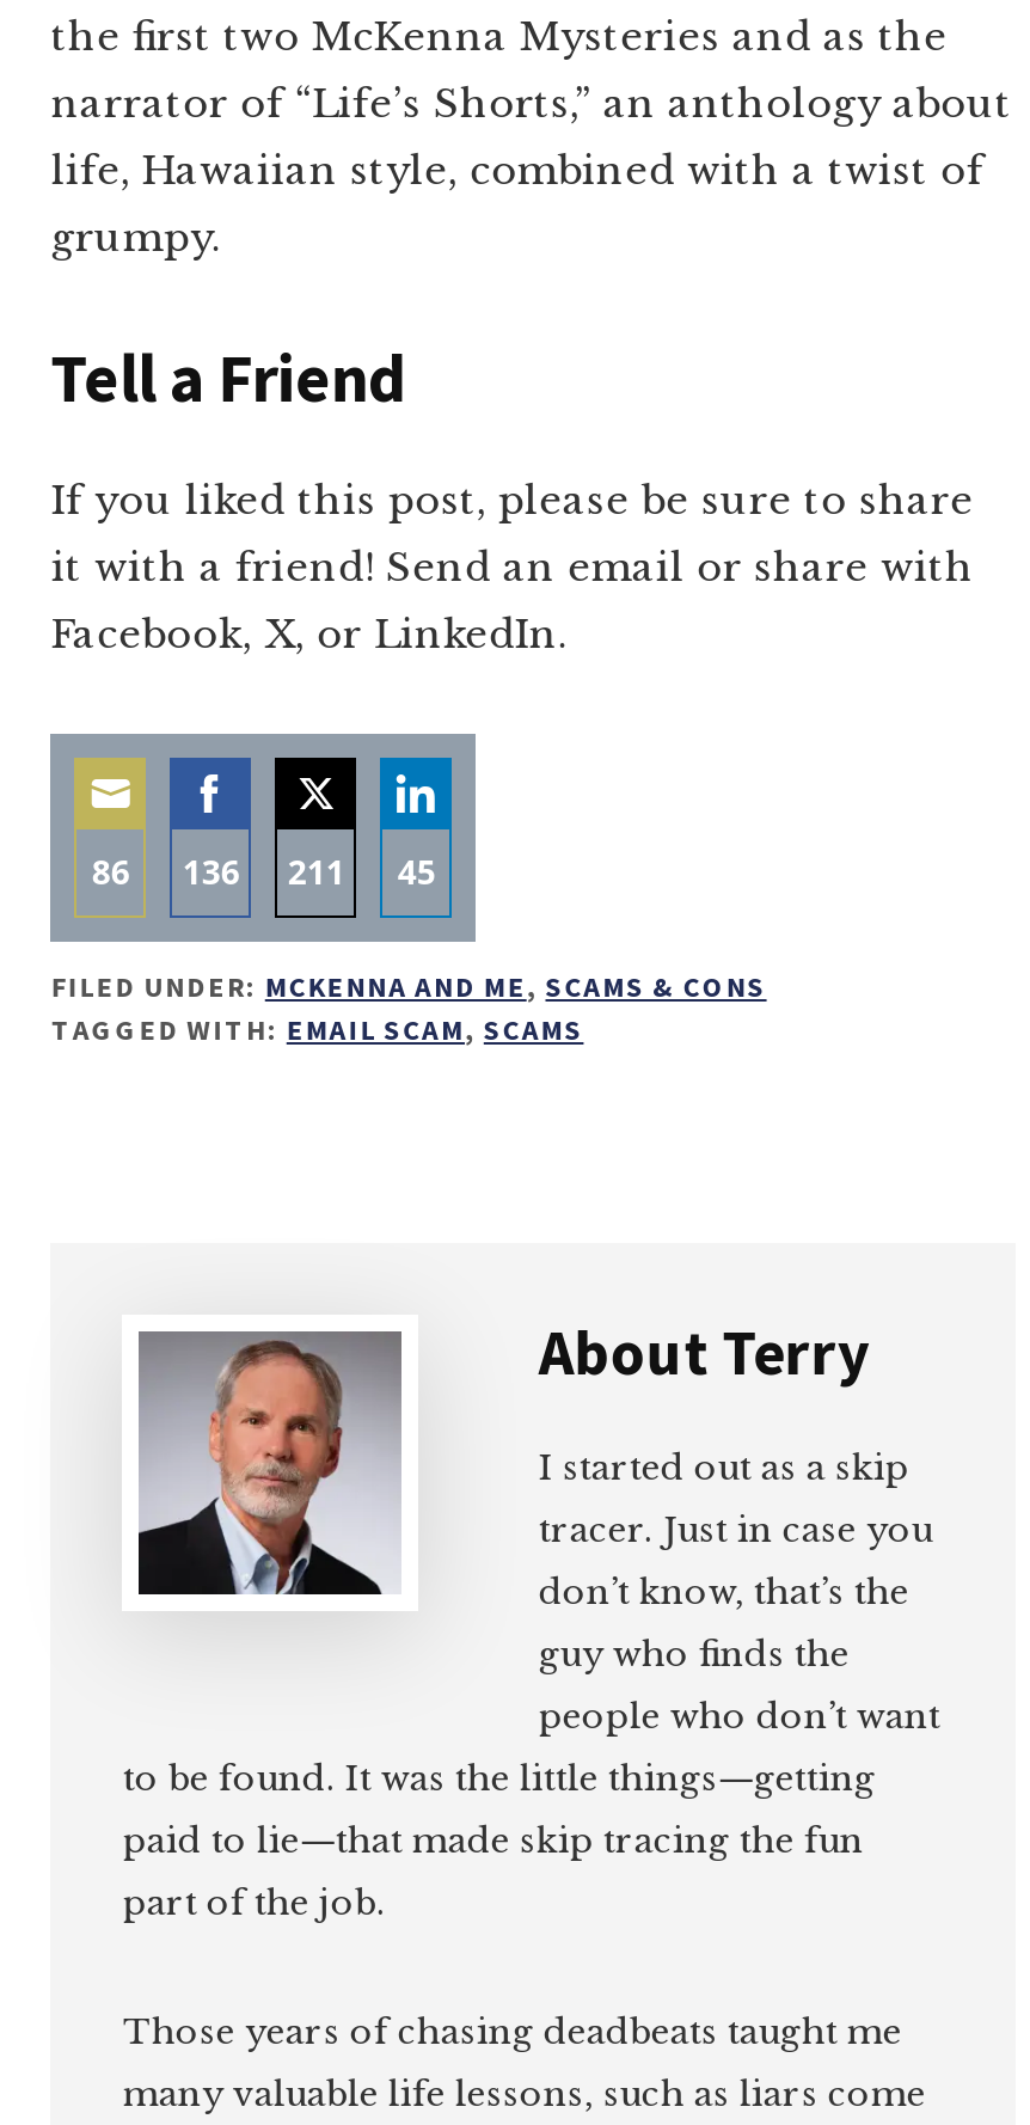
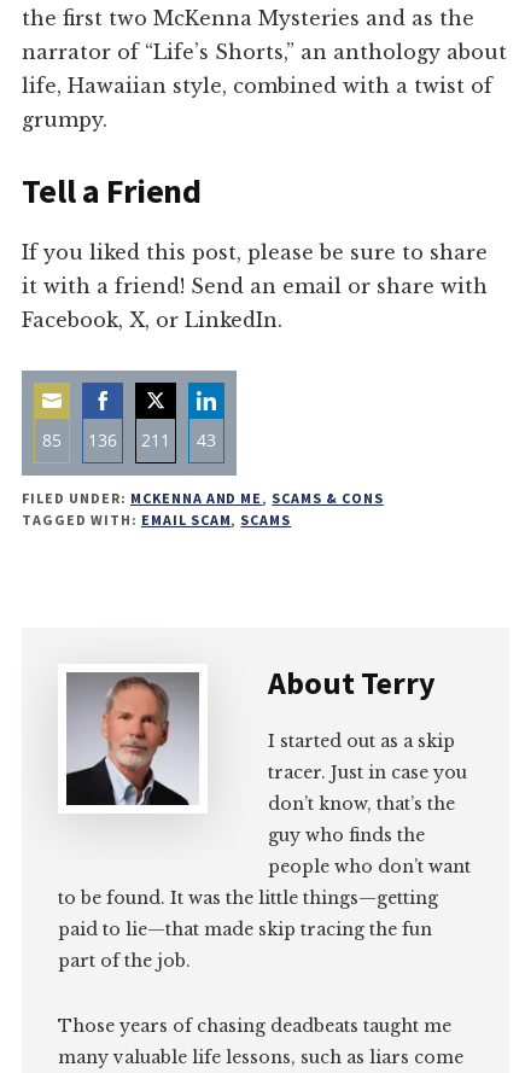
- 86
+ 85

- 45
+ 43
